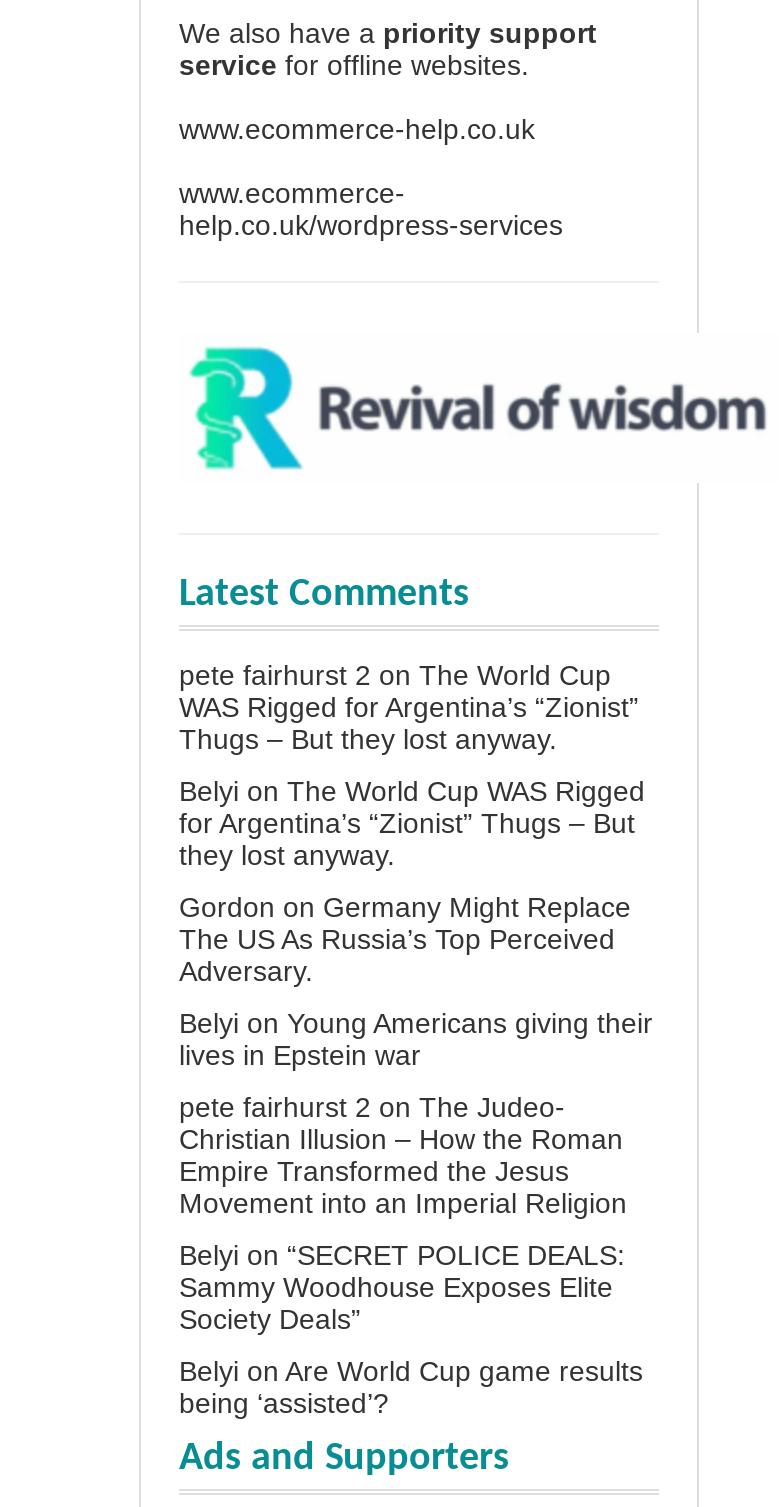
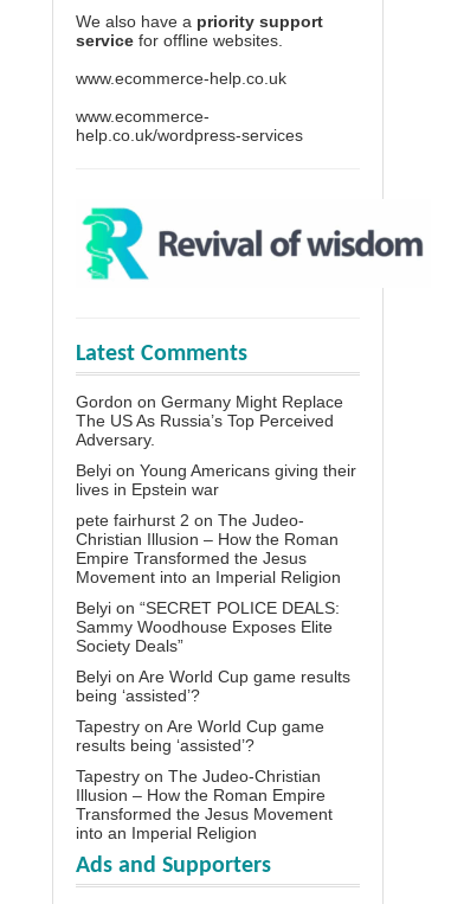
- pete fairhurst 2 on The World Cup
- WAS Rigged for Argentina’s “Zionist”
- Thugs – But they lost anyway.
- Belyi on The World Cup WAS Rigged
- for Argentina’s “Zionist” Thugs – But
- they lost anyway.

moved up: Gordon on Germany Might Replace | The US As Russia’s Top Perceived | Adversary. | ... | Belyi on Are World Cup game results | being ‘assisted’?

+ Tapestry on Are World Cup game
+ results being ‘assisted’?
+ Tapestry on The Judeo-Christian
+ Illusion – How the Roman Empire
+ Transformed the Jesus Movement
+ into an Imperial Religion
